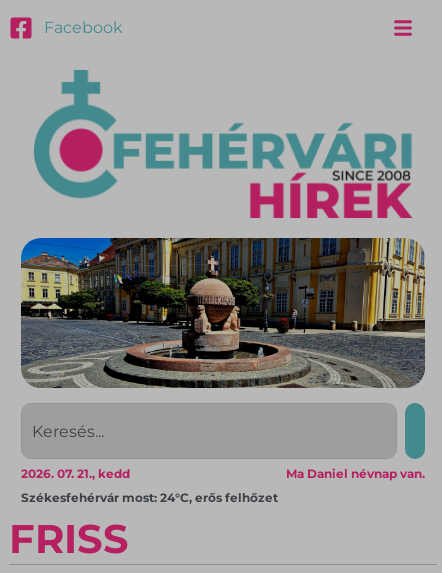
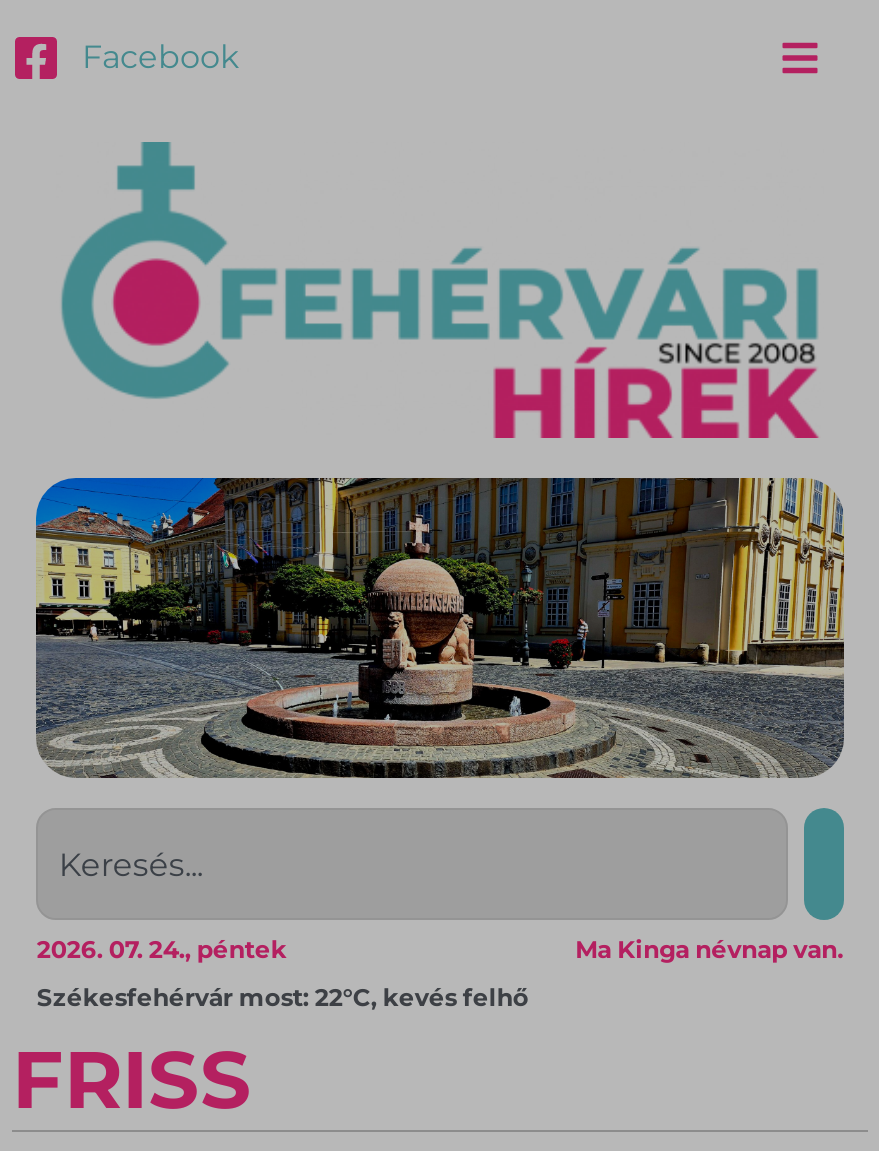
- Ma Daniel névnap van.
- 2026. 07. 21., kedd
+ Ma Kinga névnap van.
+ 2026. 07. 24., péntek

- Székesfehérvár most: 24°C, erős felhőzet
+ Székesfehérvár most: 22°C, kevés felhő
